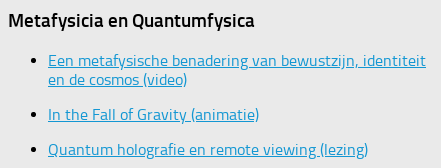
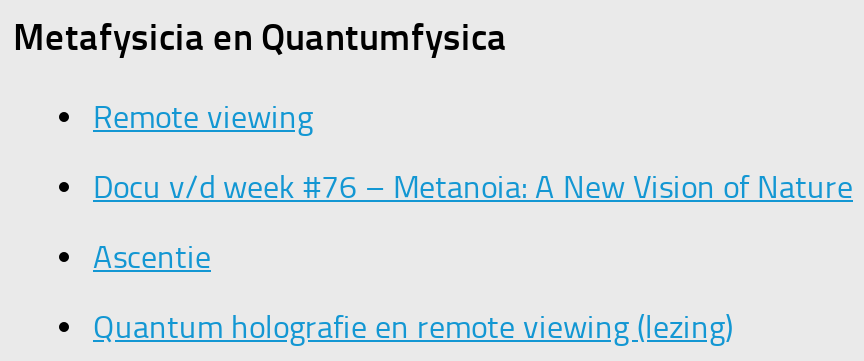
- Een metafysische benadering van bewustzijn, identiteit
- en de cosmos (video)
- In the Fall of Gravity (animatie)
+ Remote viewing
+ Docu v/d week #76 – Metanoia: A New Vision of Nature
+ Ascentie
